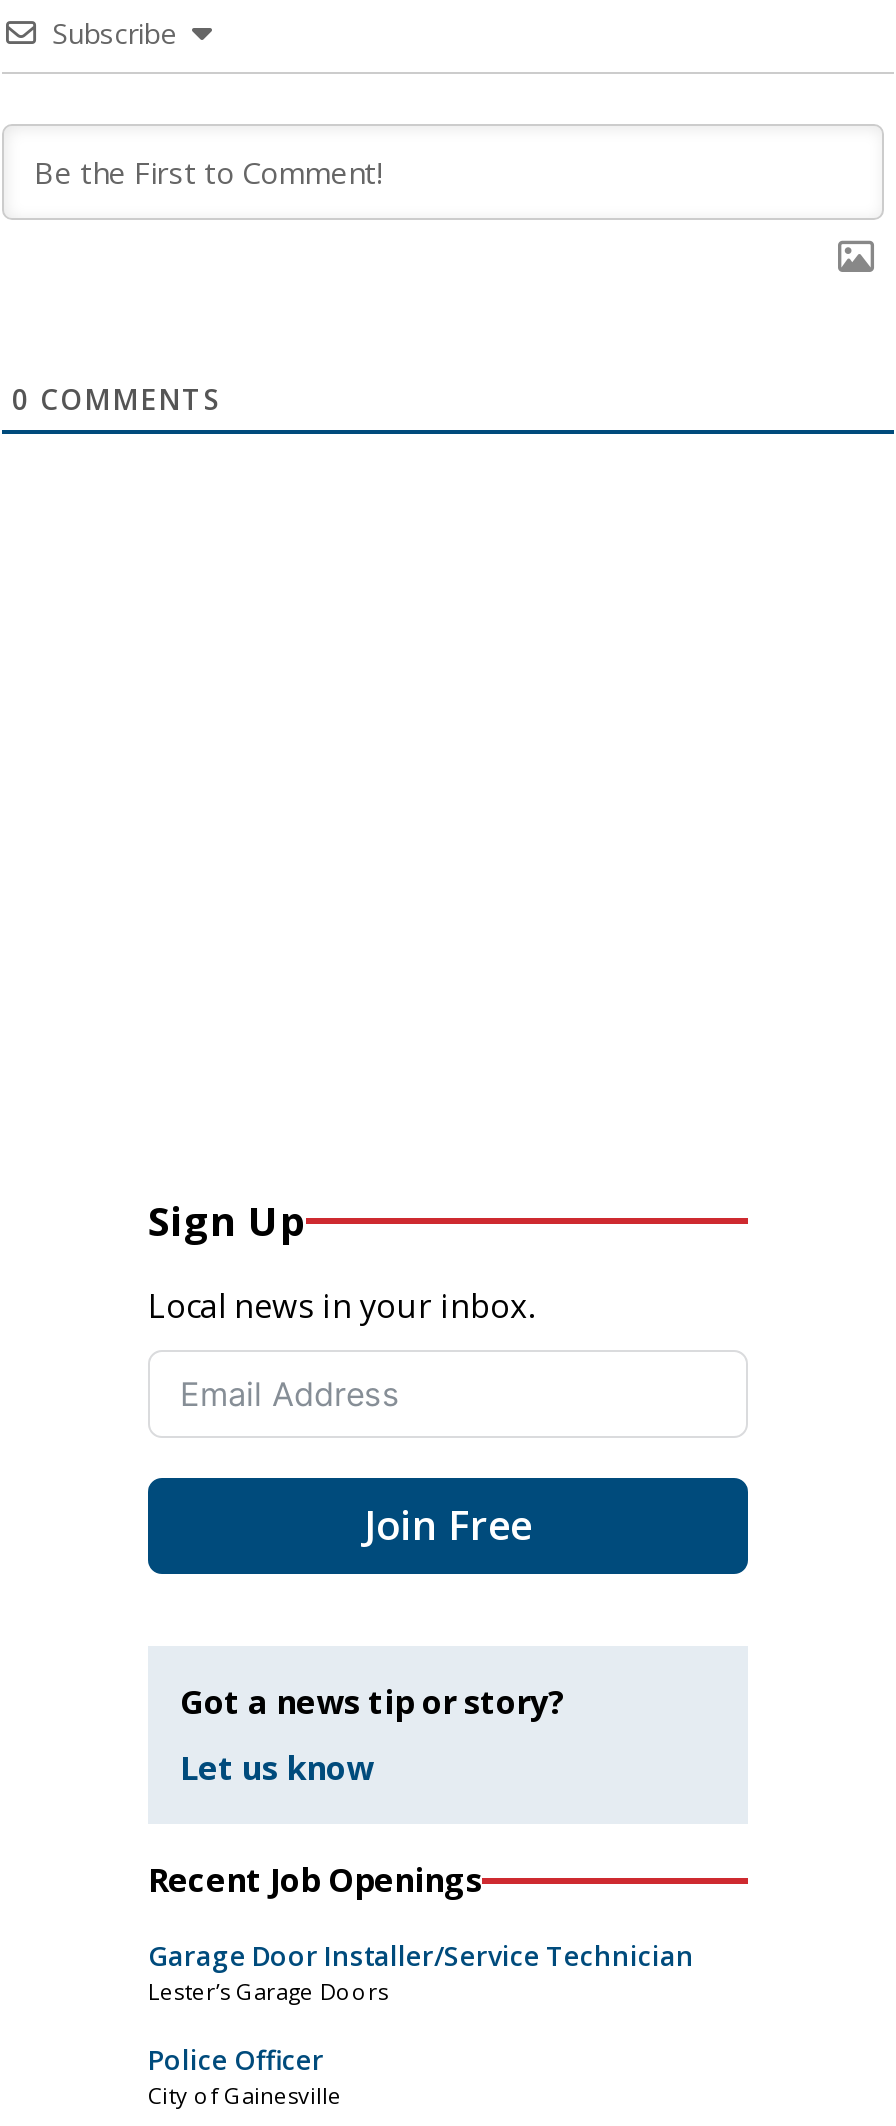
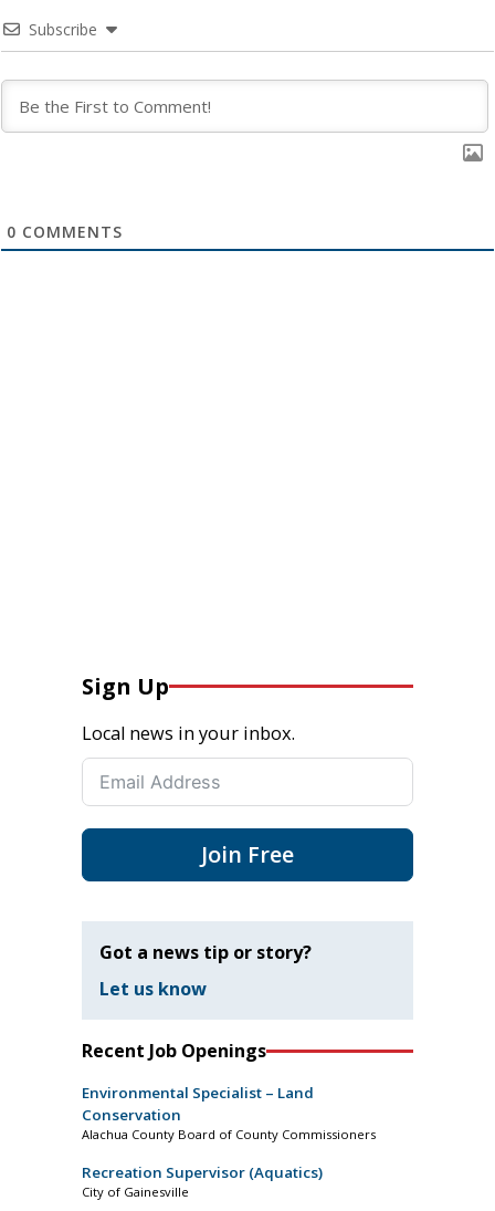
- Garage Door Installer/Service Technician
- Lester’s Garage Doors
+ Environmental Specialist – Land
+ Conservation
+ Alachua County Board of County Commissioners

- Police Officer
+ Recreation Supervisor (Aquatics)
